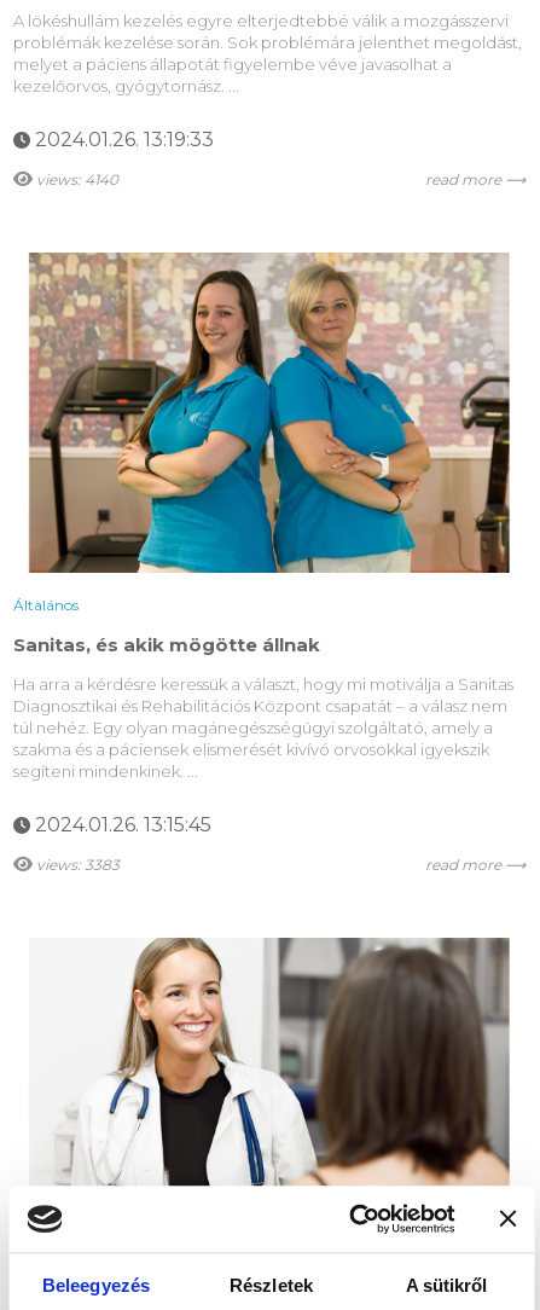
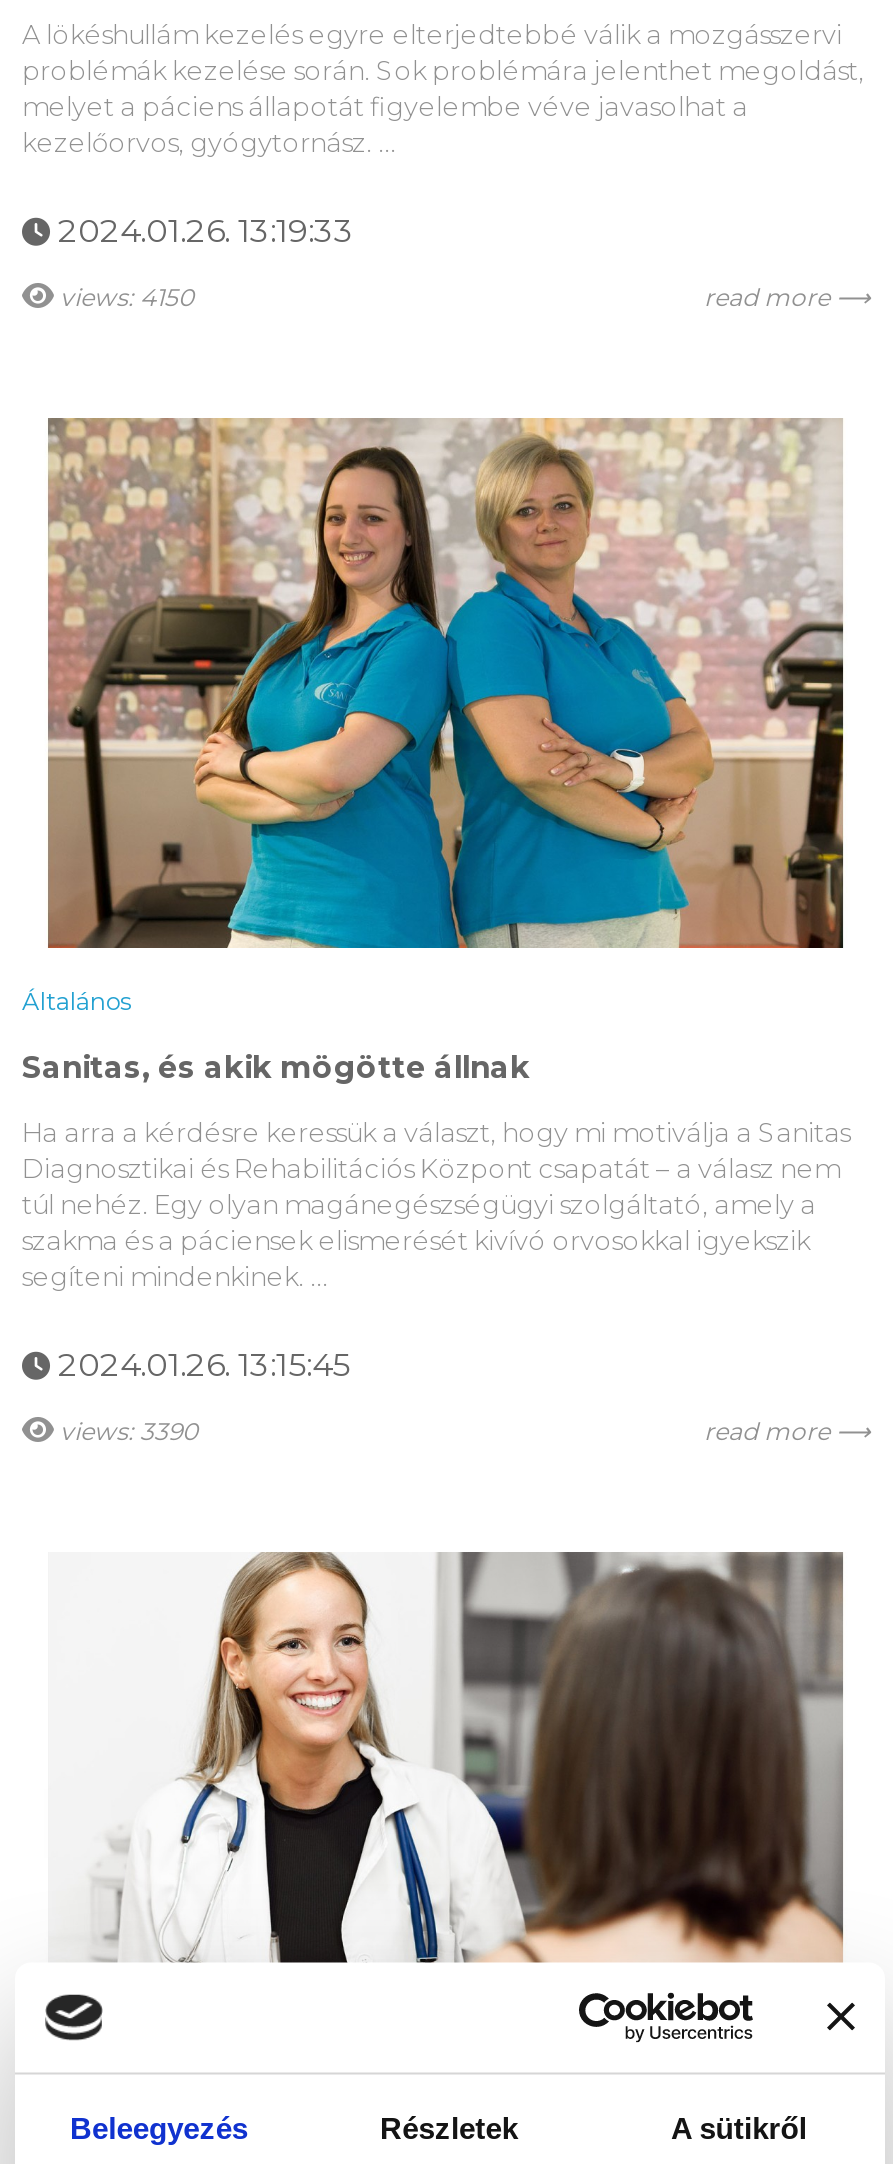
- views: 4140
+ views: 4150

- views: 3383
+ views: 3390
